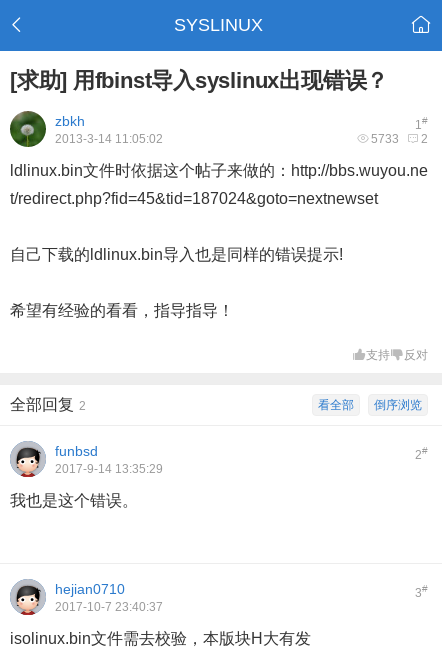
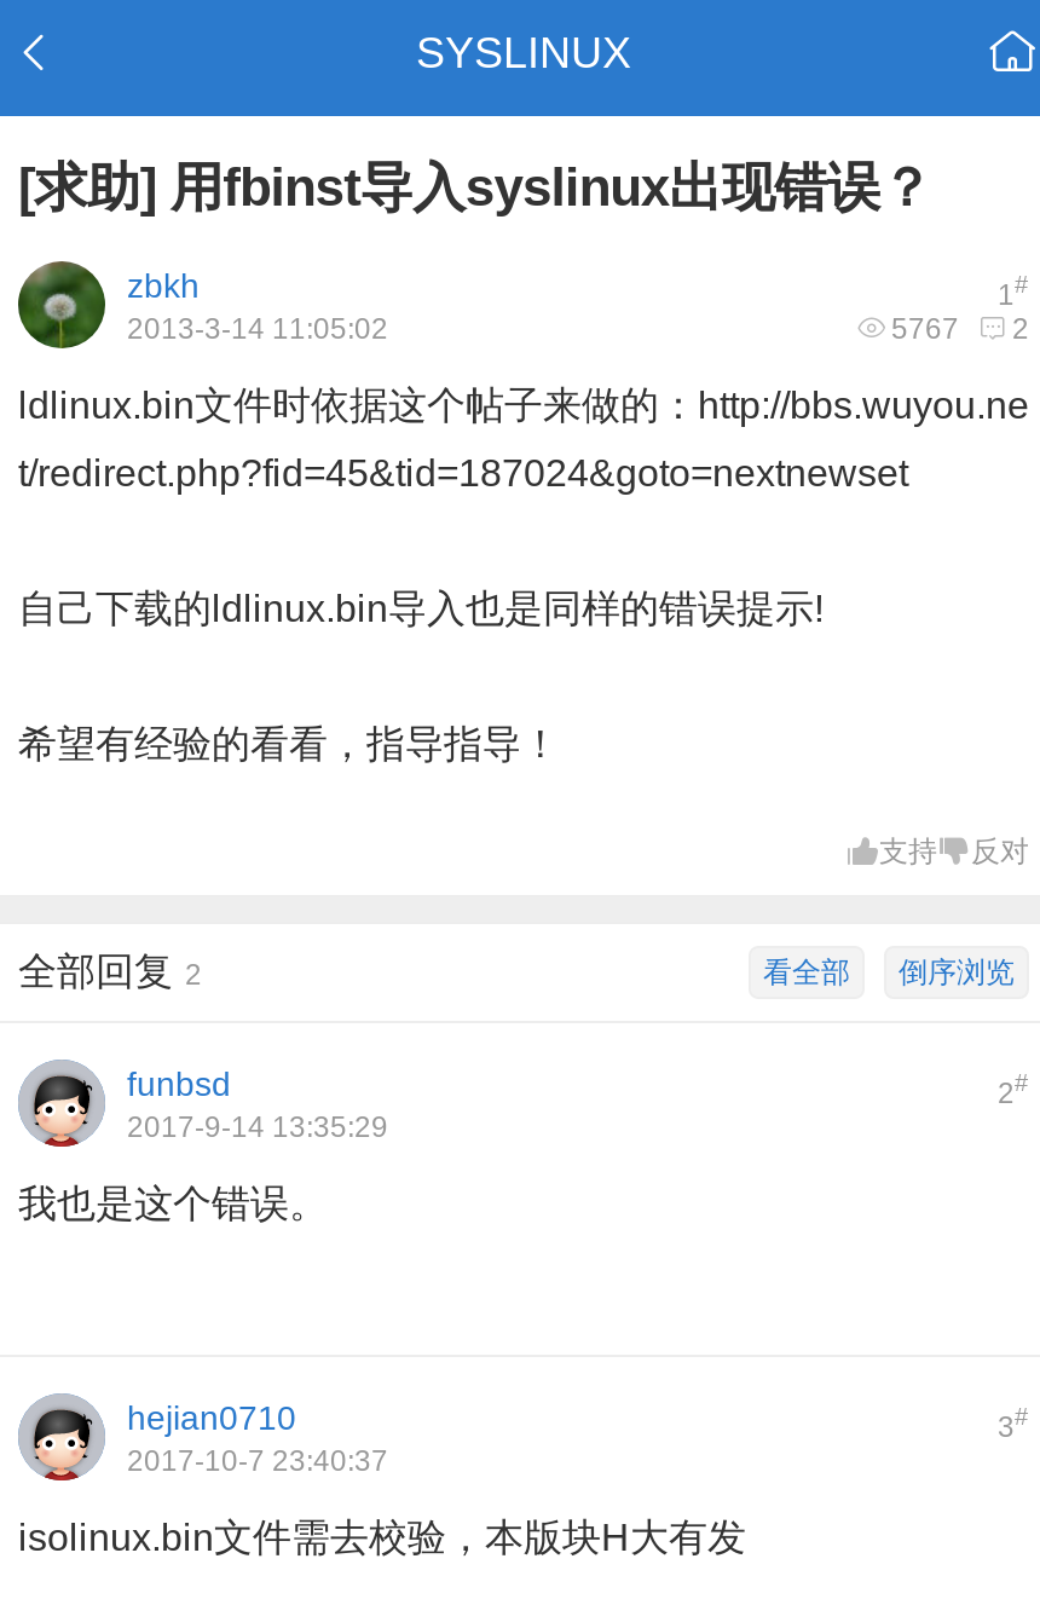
- 5733 2
+ 5767 2
